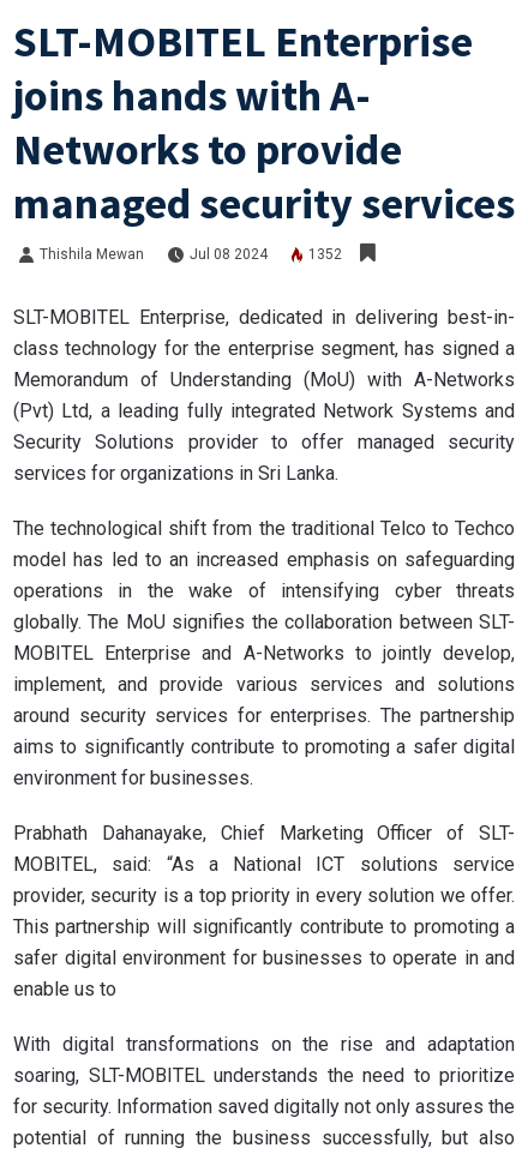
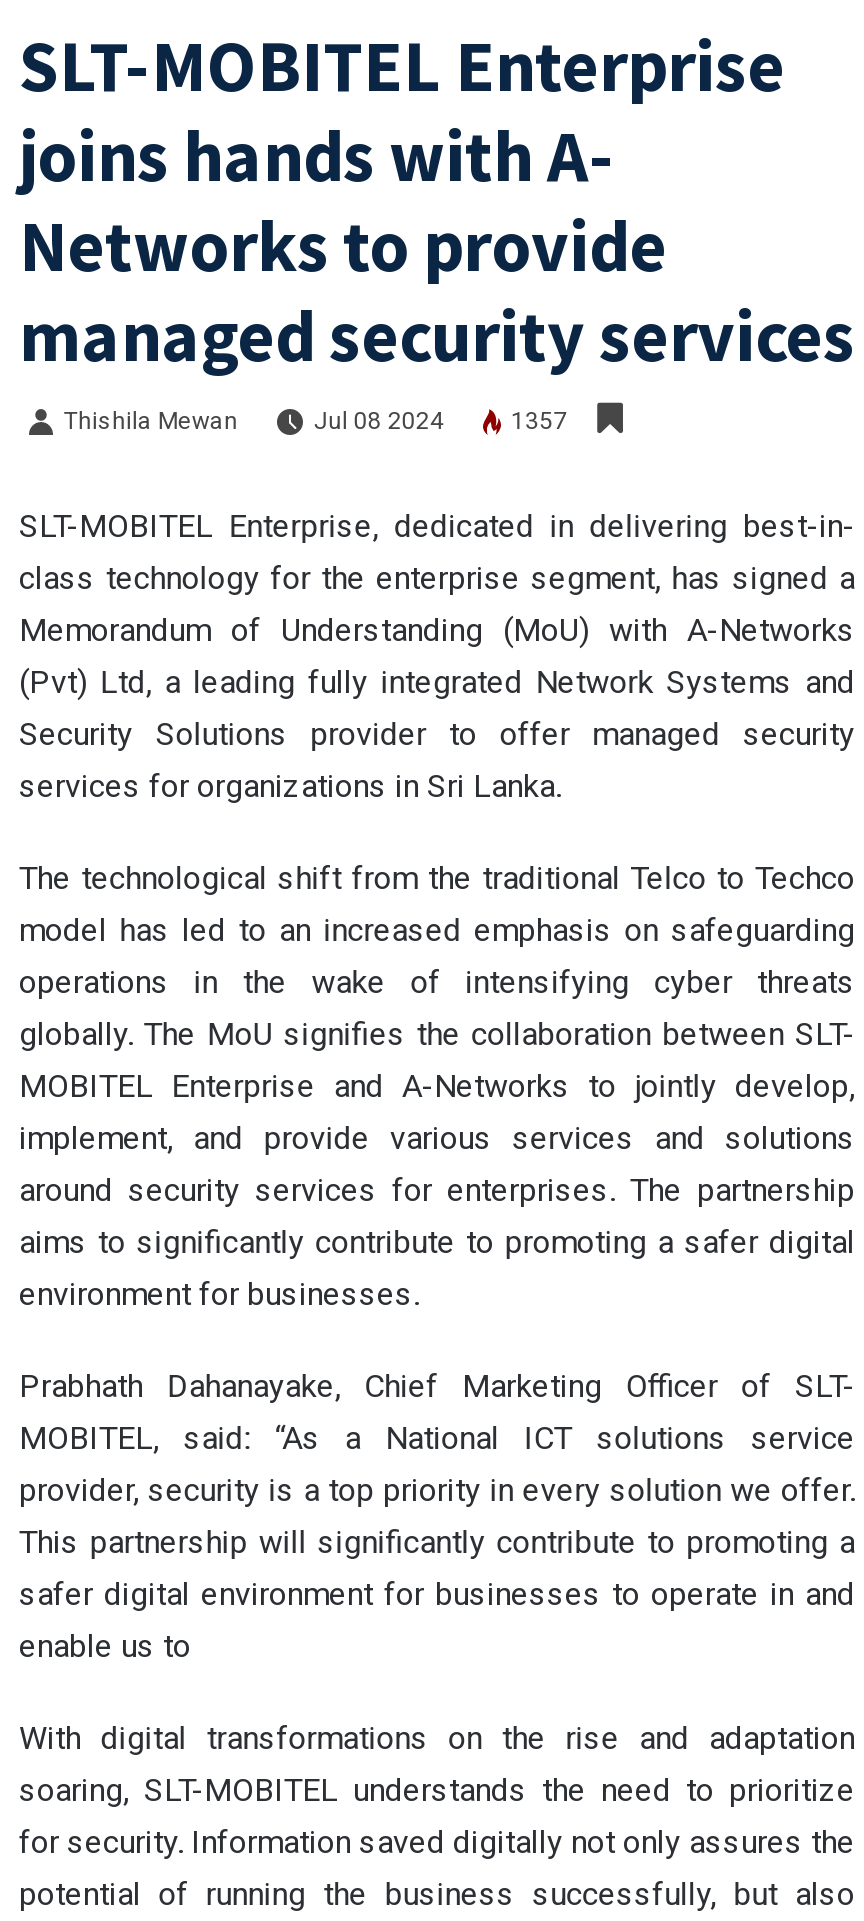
- 1352
+ 1357
